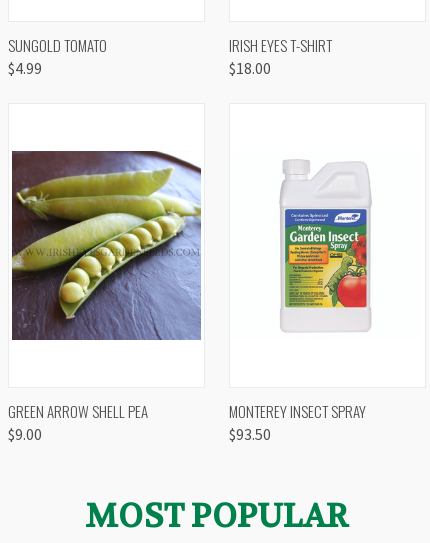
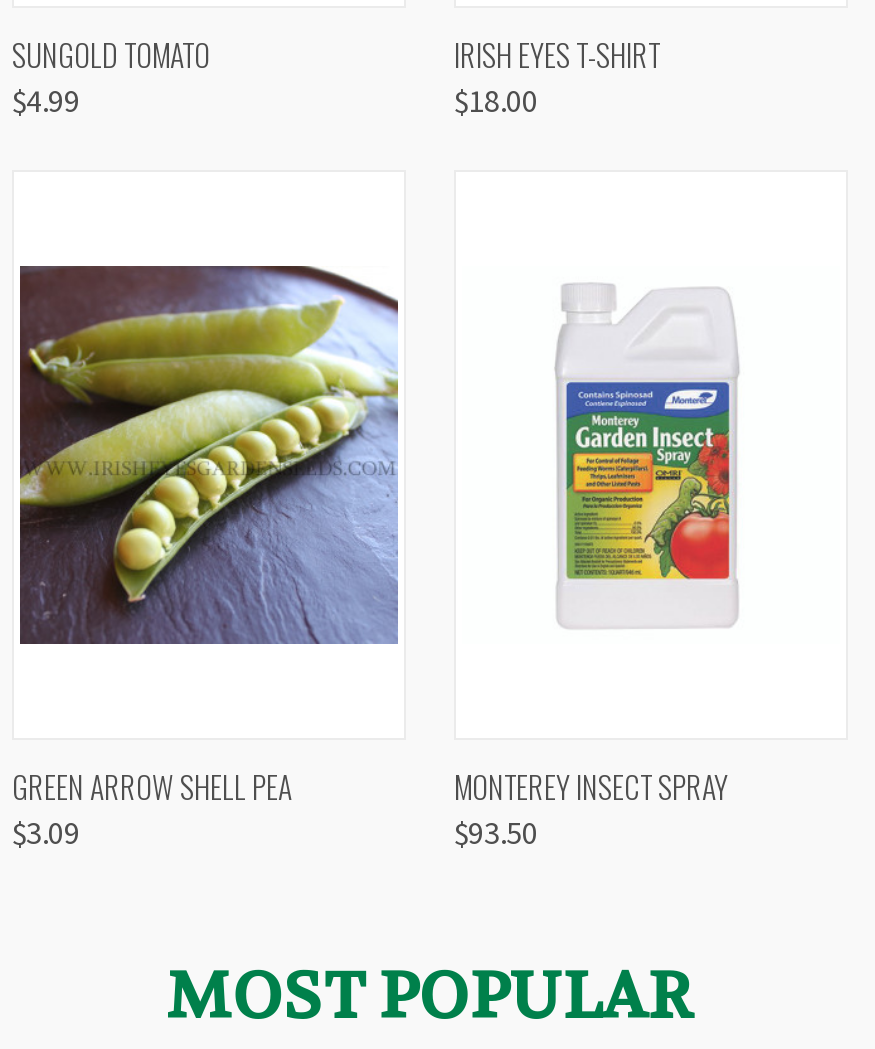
- $9.00
+ $3.09
